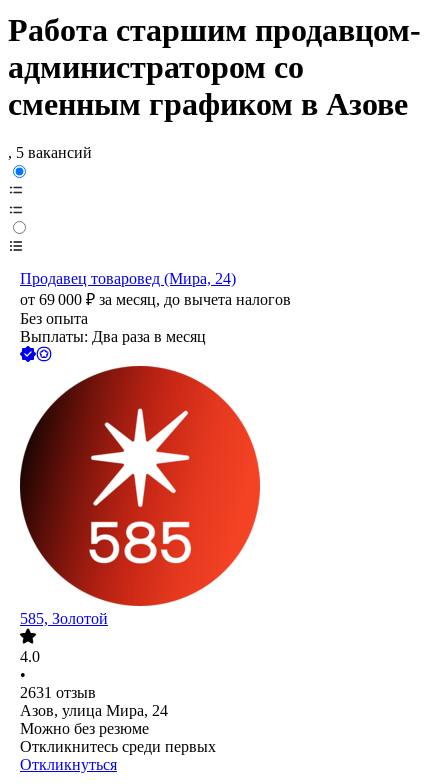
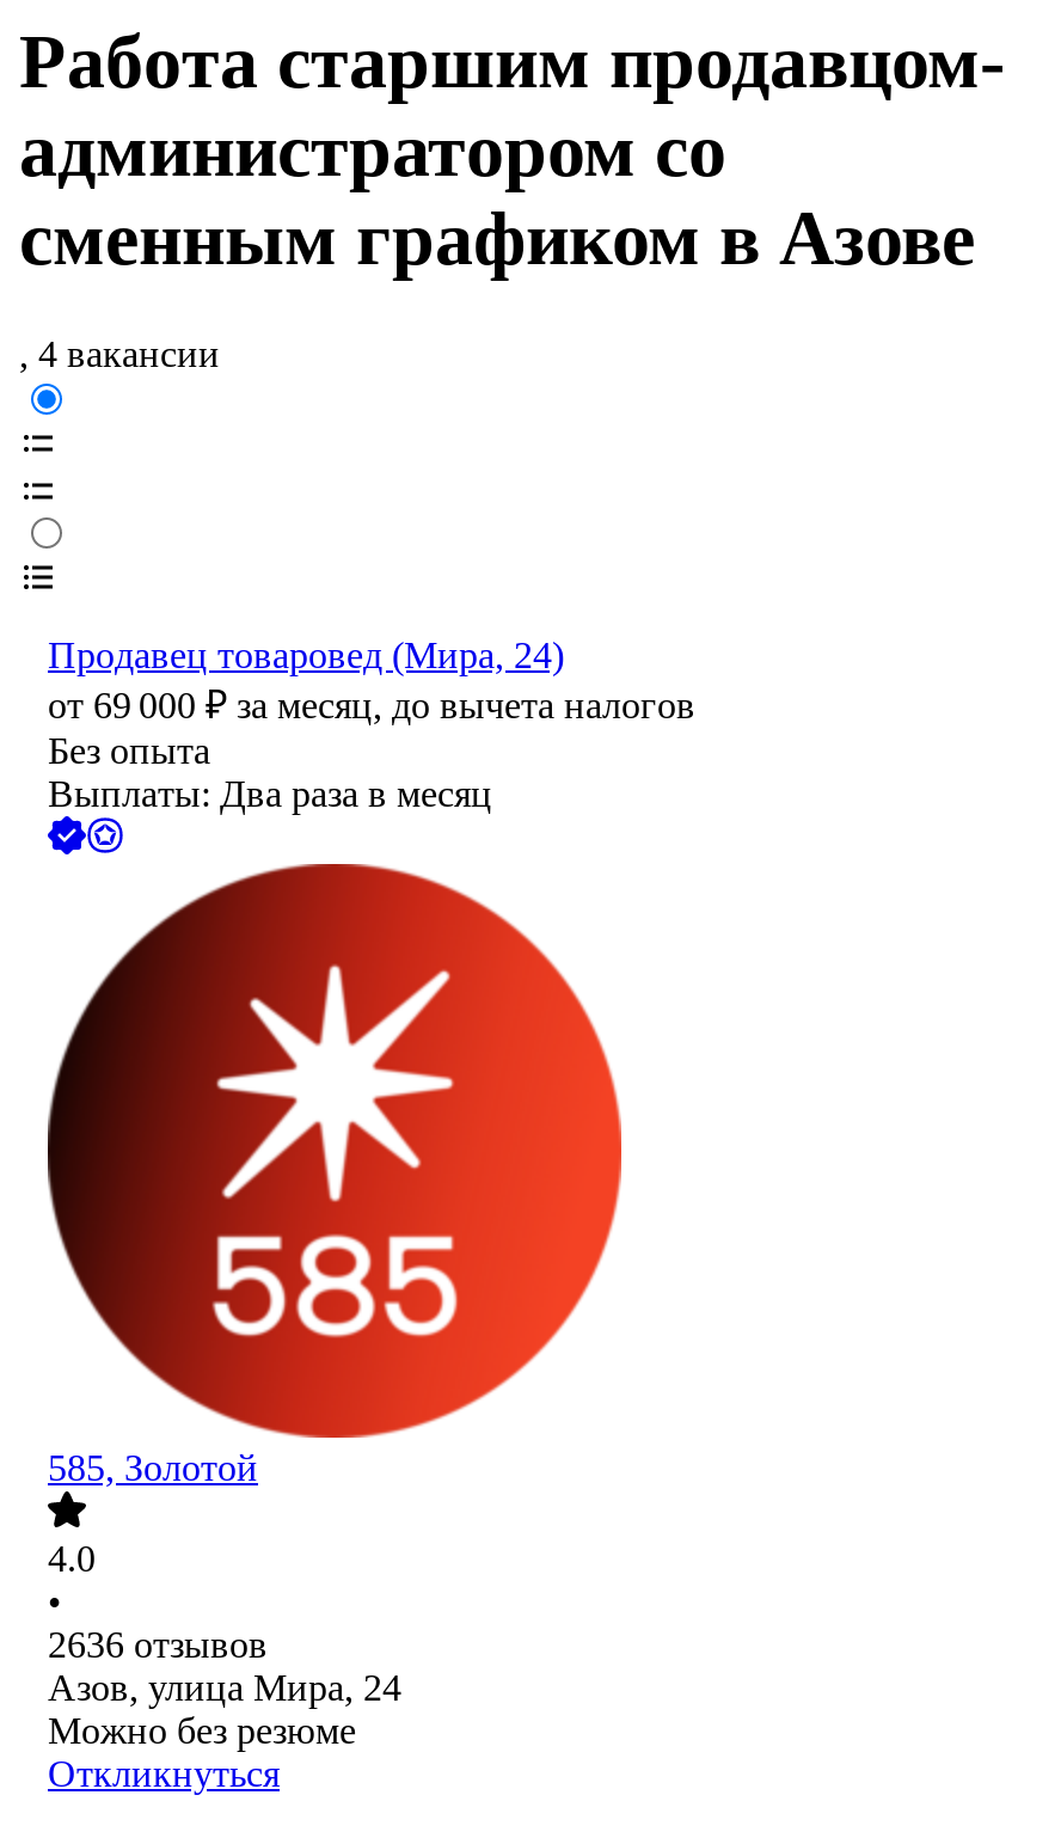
- , 5 вакансий
+ , 4 вакансии

- 2631 отзыв
+ 2636 отзывов

- Откликнитесь среди первых
